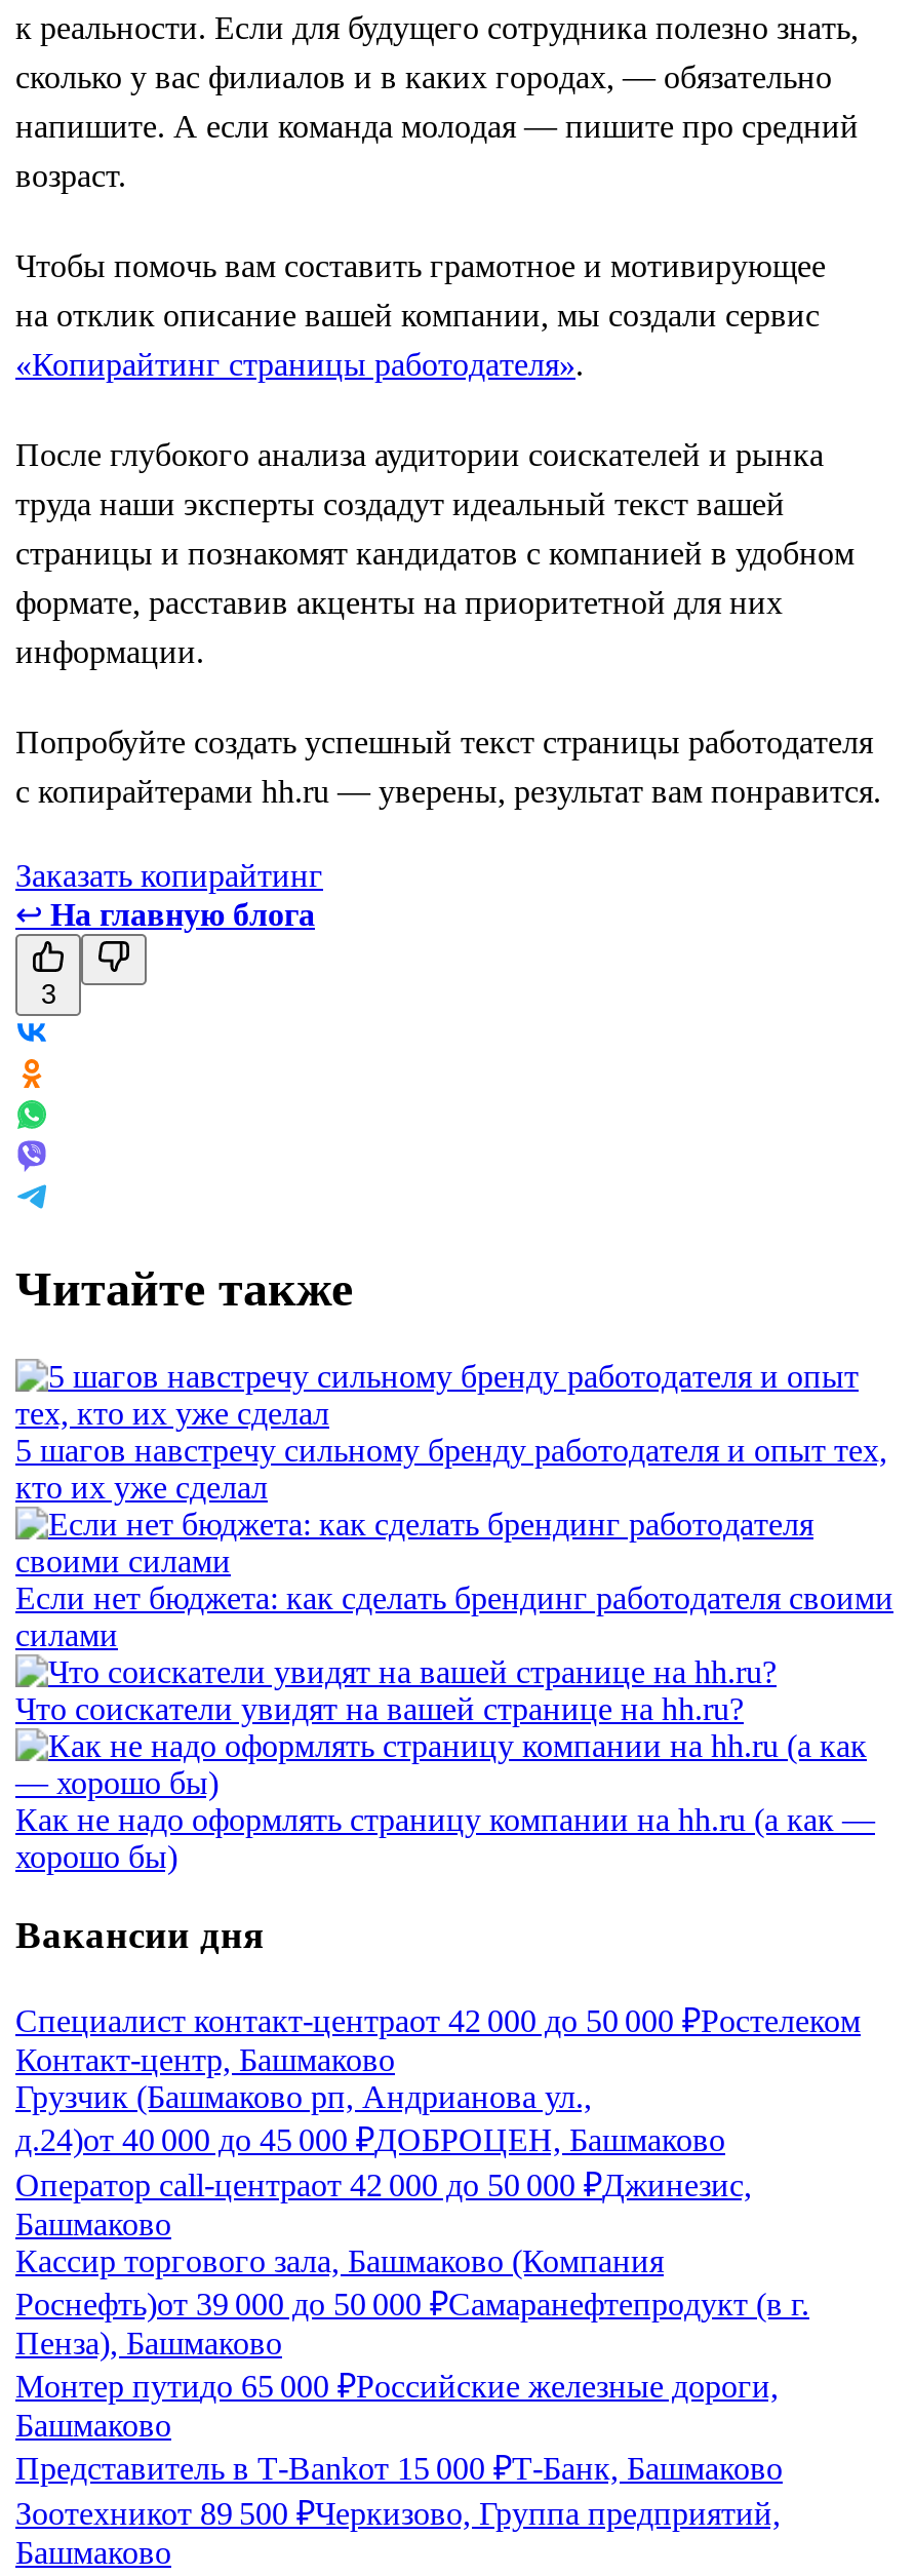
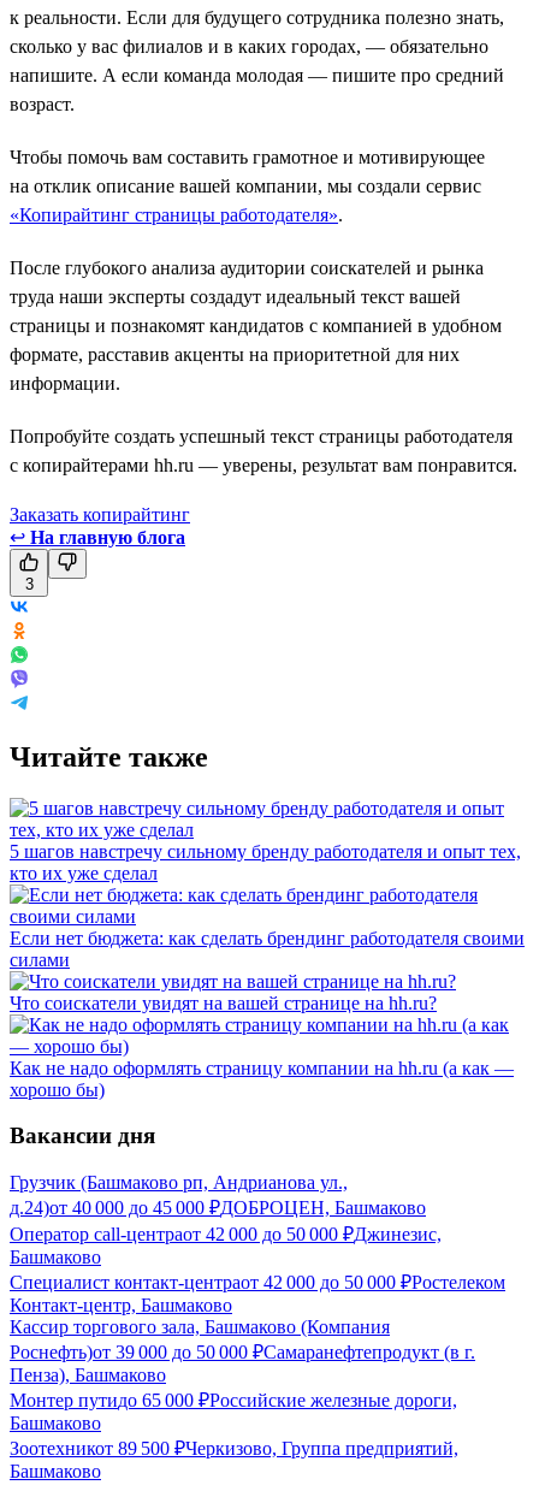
moved down: Специалист контакт-центраот 42 000 до 50 000 ₽Ростелеком | Контакт-центр, Башмаково

moved up: Грузчик (Башмаково рп, Андрианова ул., | д.24)от 40 000 до 45 000 ₽ДОБРОЦЕН, Башмаково | Оператор call-центраот 42 000 до 50 000 ₽Джинезис, | Башмаково

- Представитель в Т-Bankот 15 000 ₽Т-Банк, Башмаково
